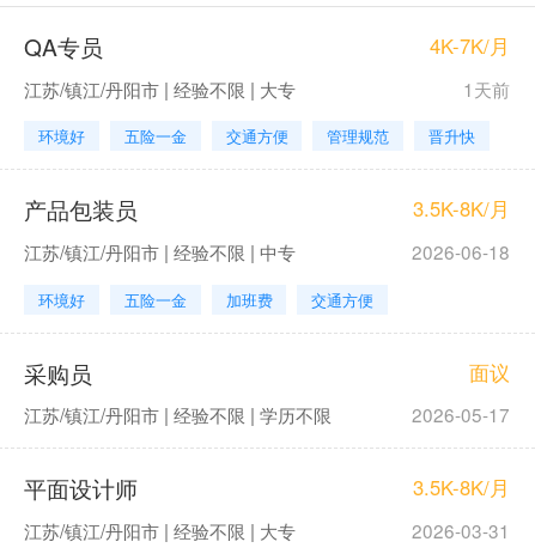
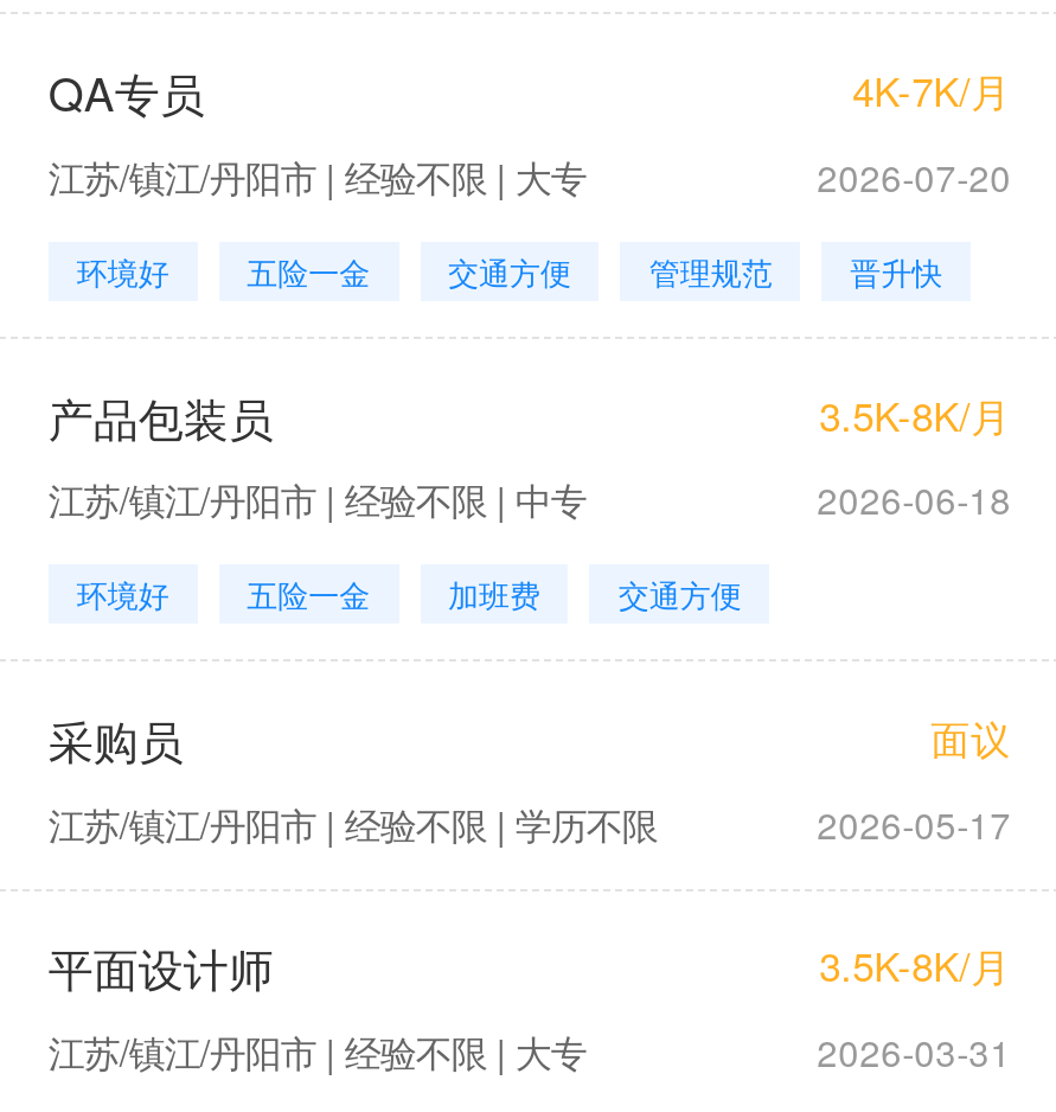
- 1天前
+ 2026-07-20
